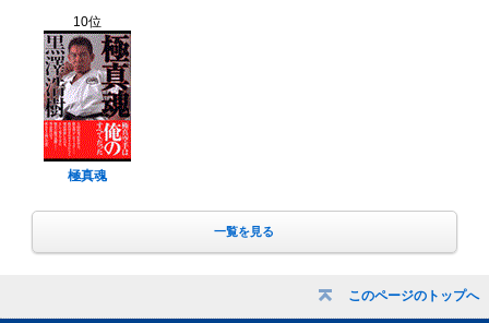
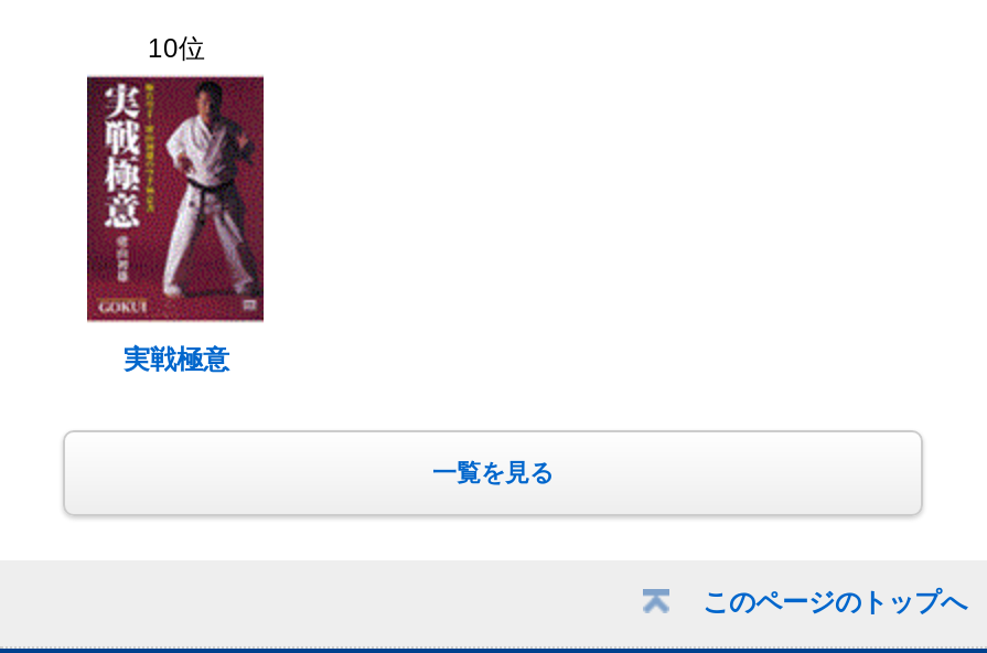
- [image]
- 極真魂
+ [image]
+ 実戦極意
